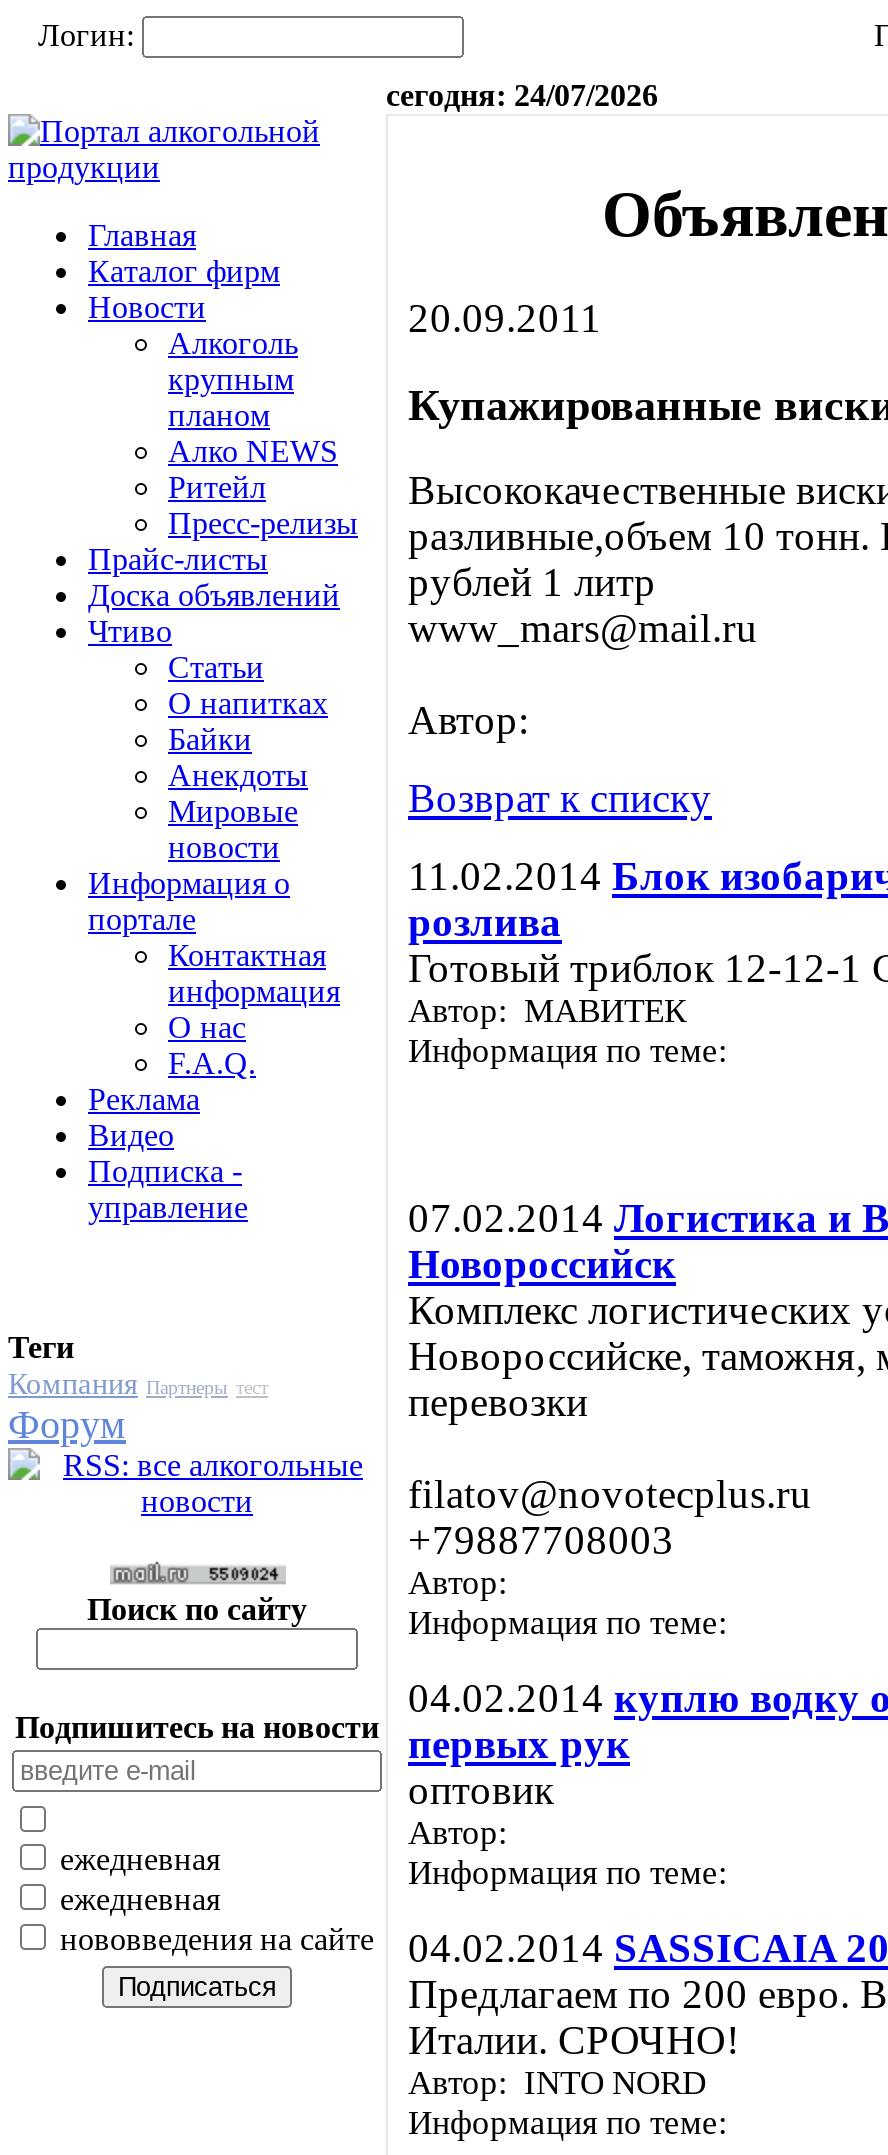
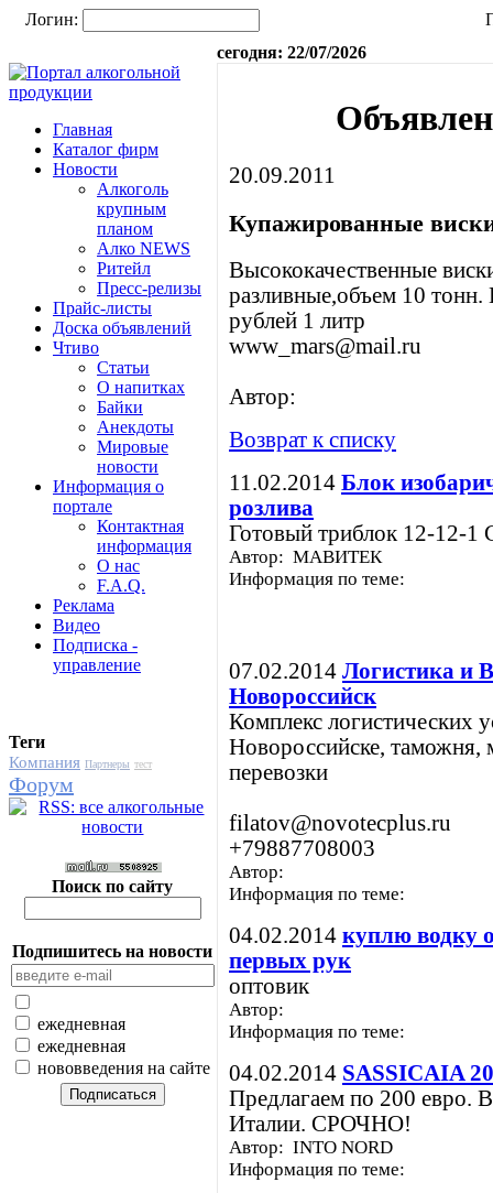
- сегодня: 24/07/2026
+ сегодня: 22/07/2026
